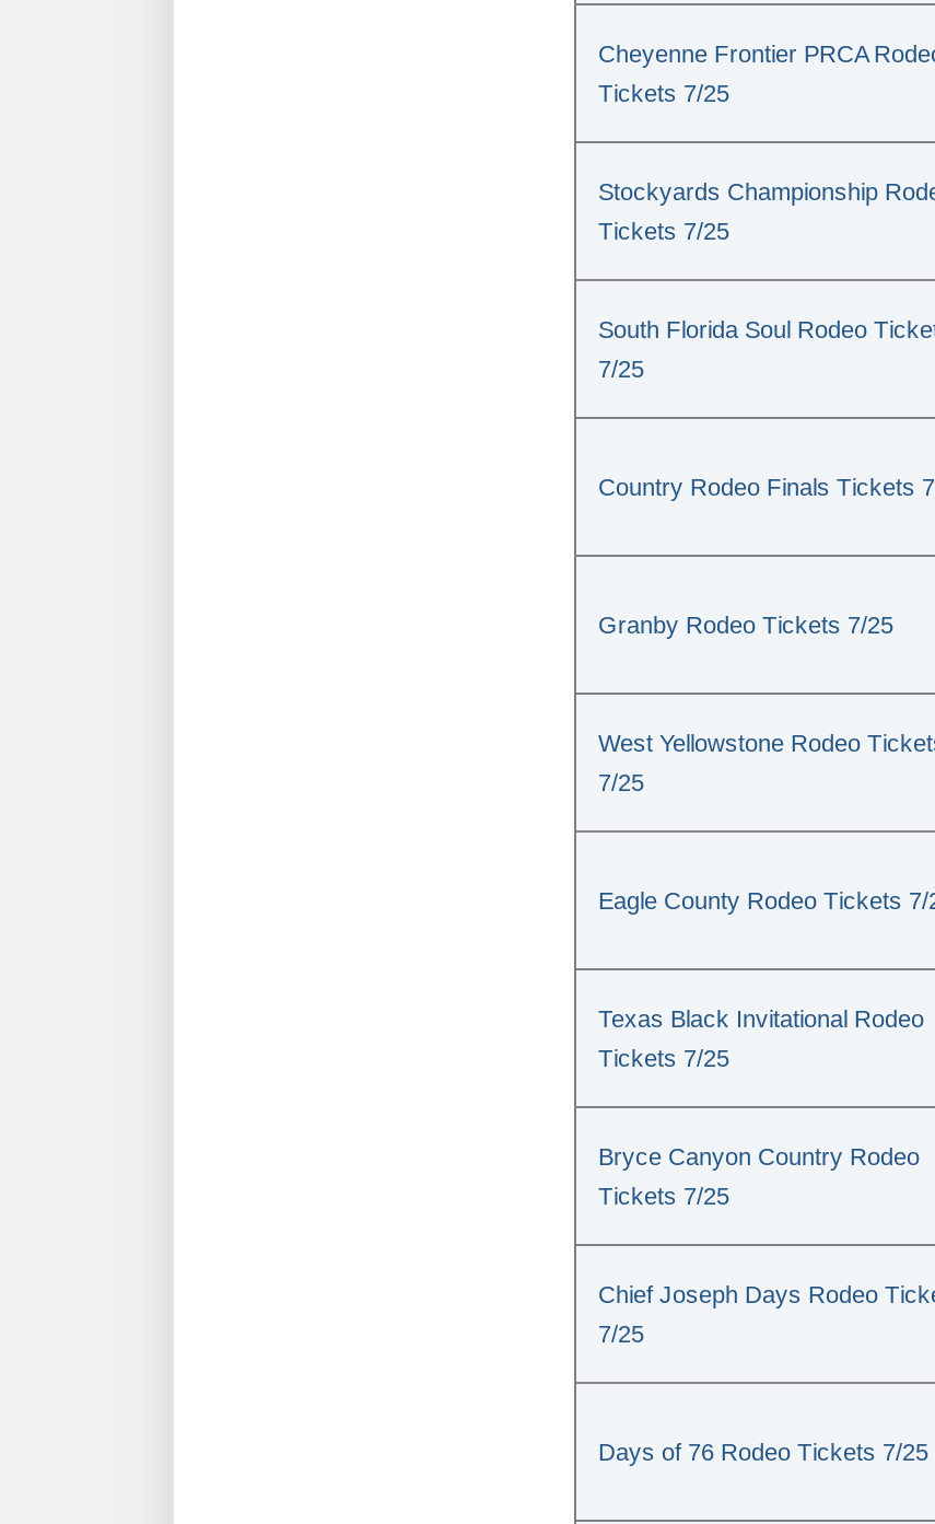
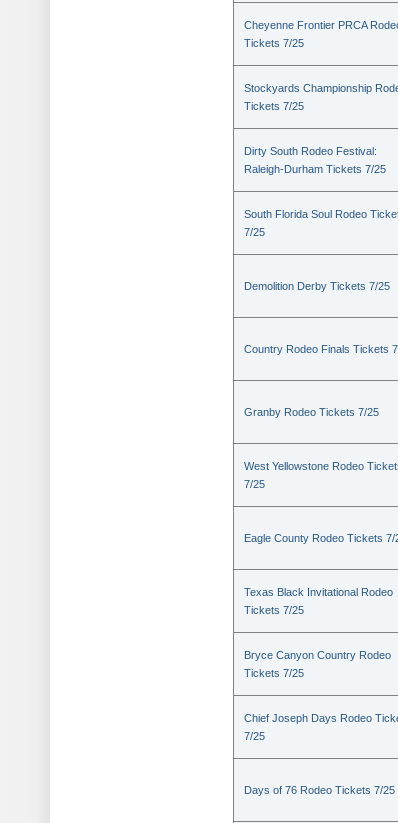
+ Dirty South Rodeo Festival:
+ Raleigh-Durham Tickets 7/25

+ Demolition Derby Tickets 7/25
